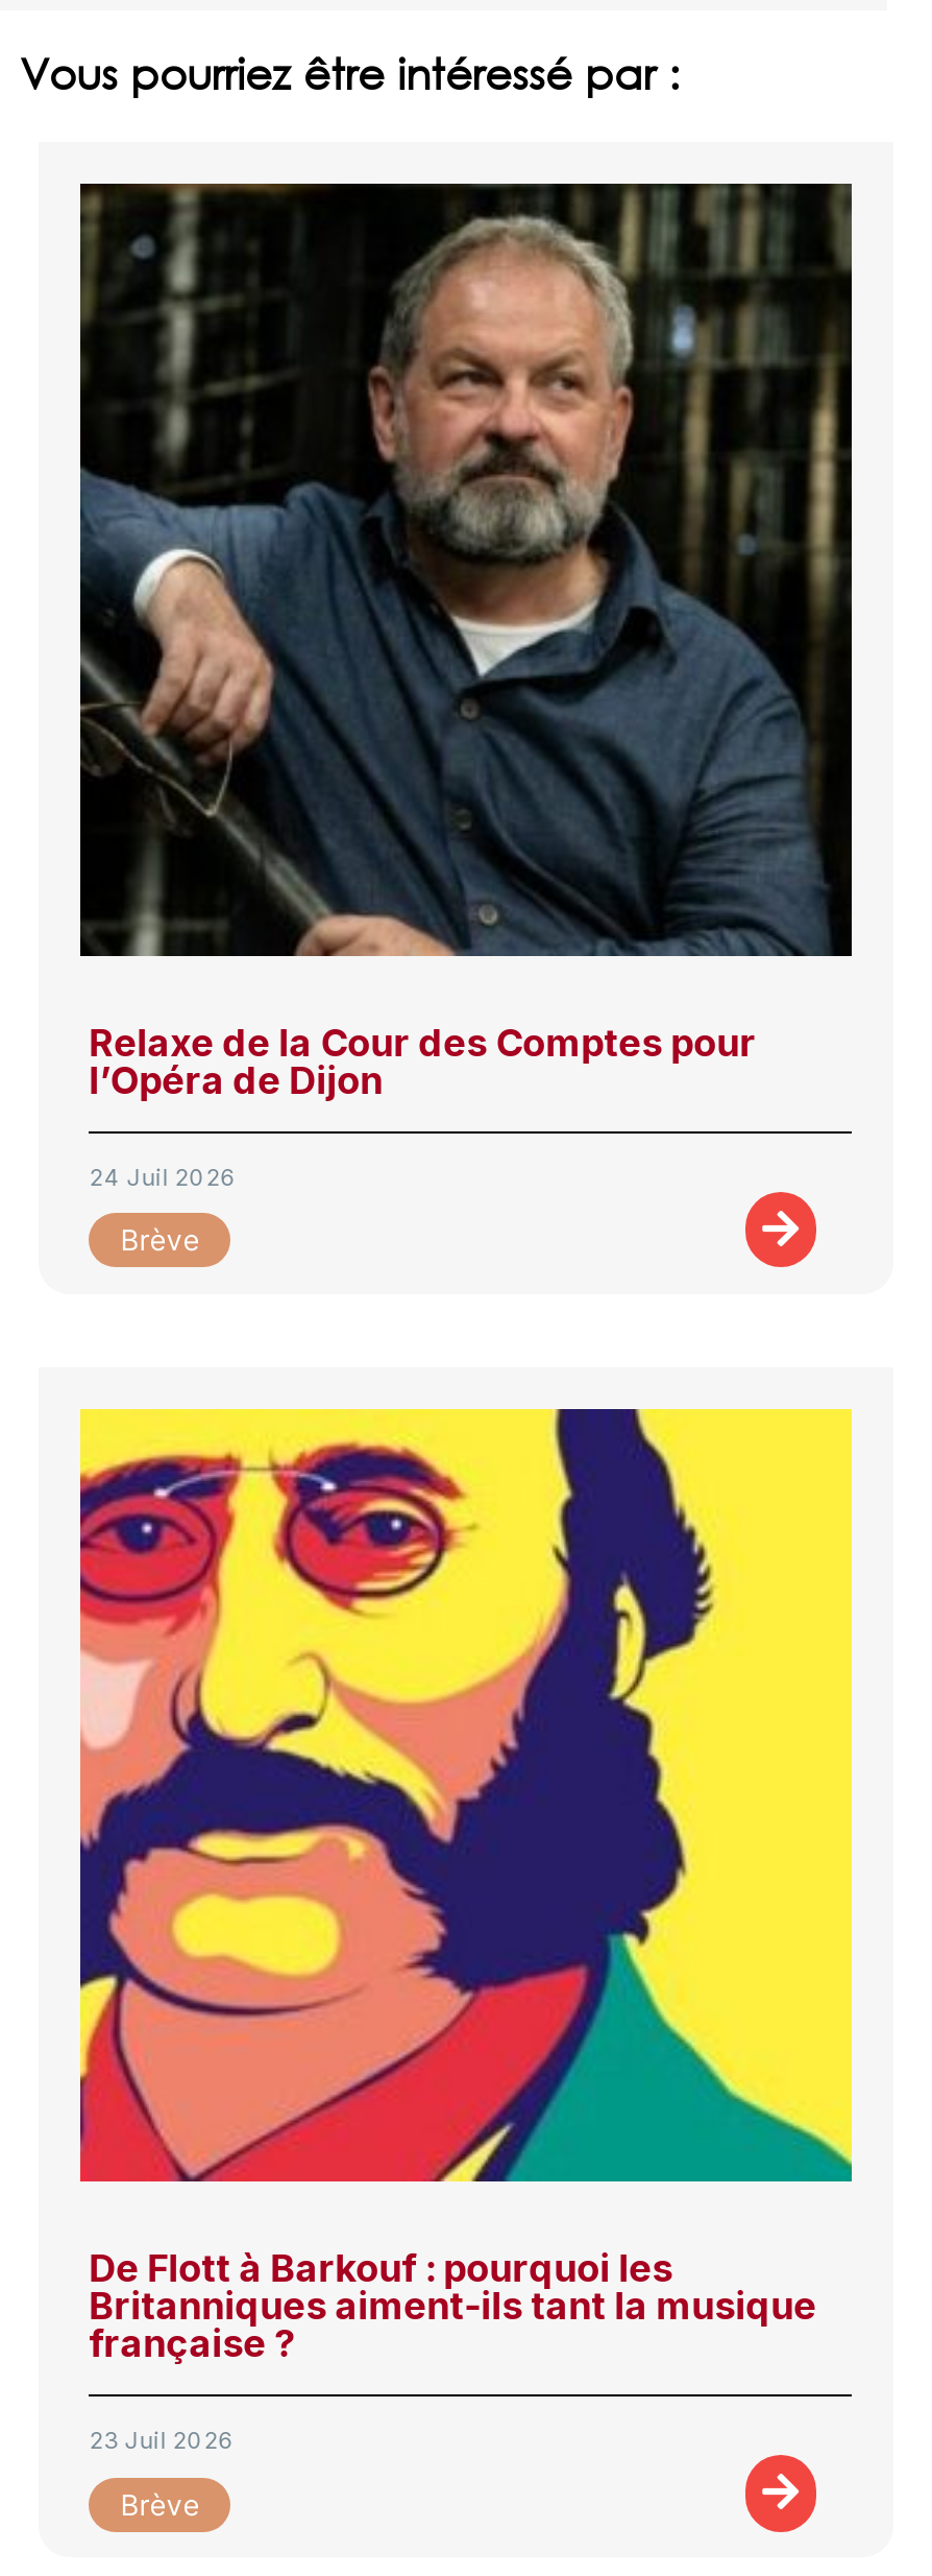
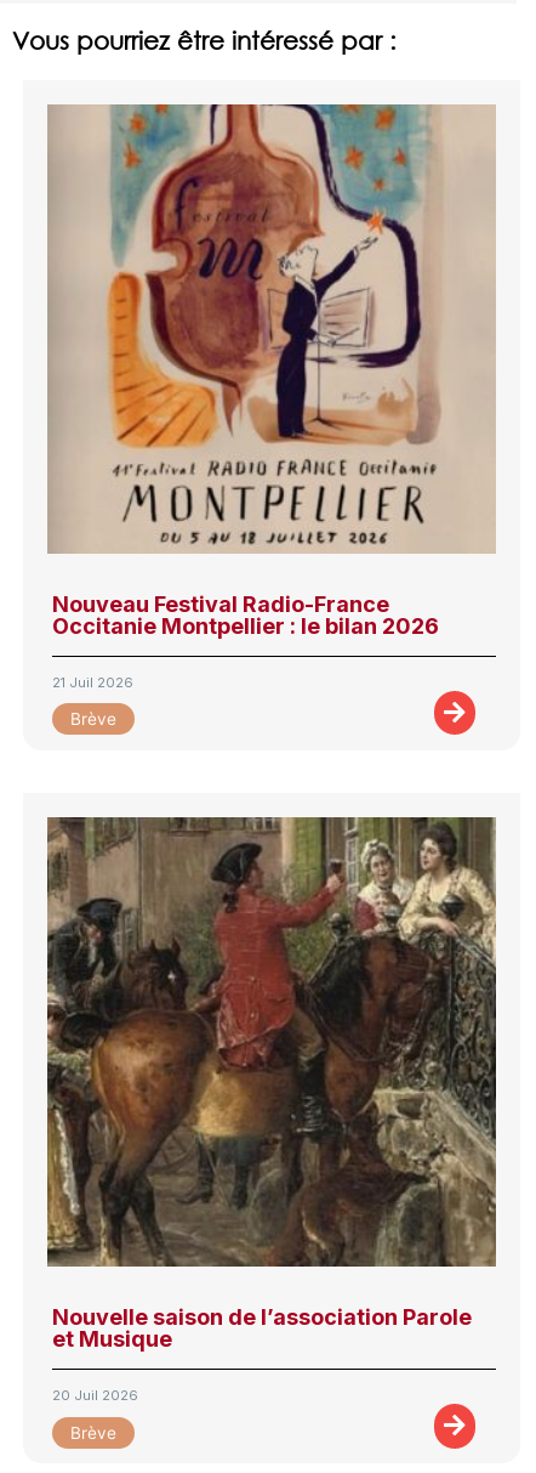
- [image]
- Relaxe de la Cour des Comptes pour
- l’Opéra de Dijon
+ [image]
+ Nouveau Festival Radio-France
+ Occitanie Montpellier : le bilan 2026

- 24 Juil 2026
+ 21 Juil 2026

- [image]
- De Flott à Barkouf : pourquoi les
- Britanniques aiment-ils tant la musique
- française ?
+ [image]
+ Nouvelle saison de l’association Parole
+ et Musique

- 23 Juil 2026
+ 20 Juil 2026
